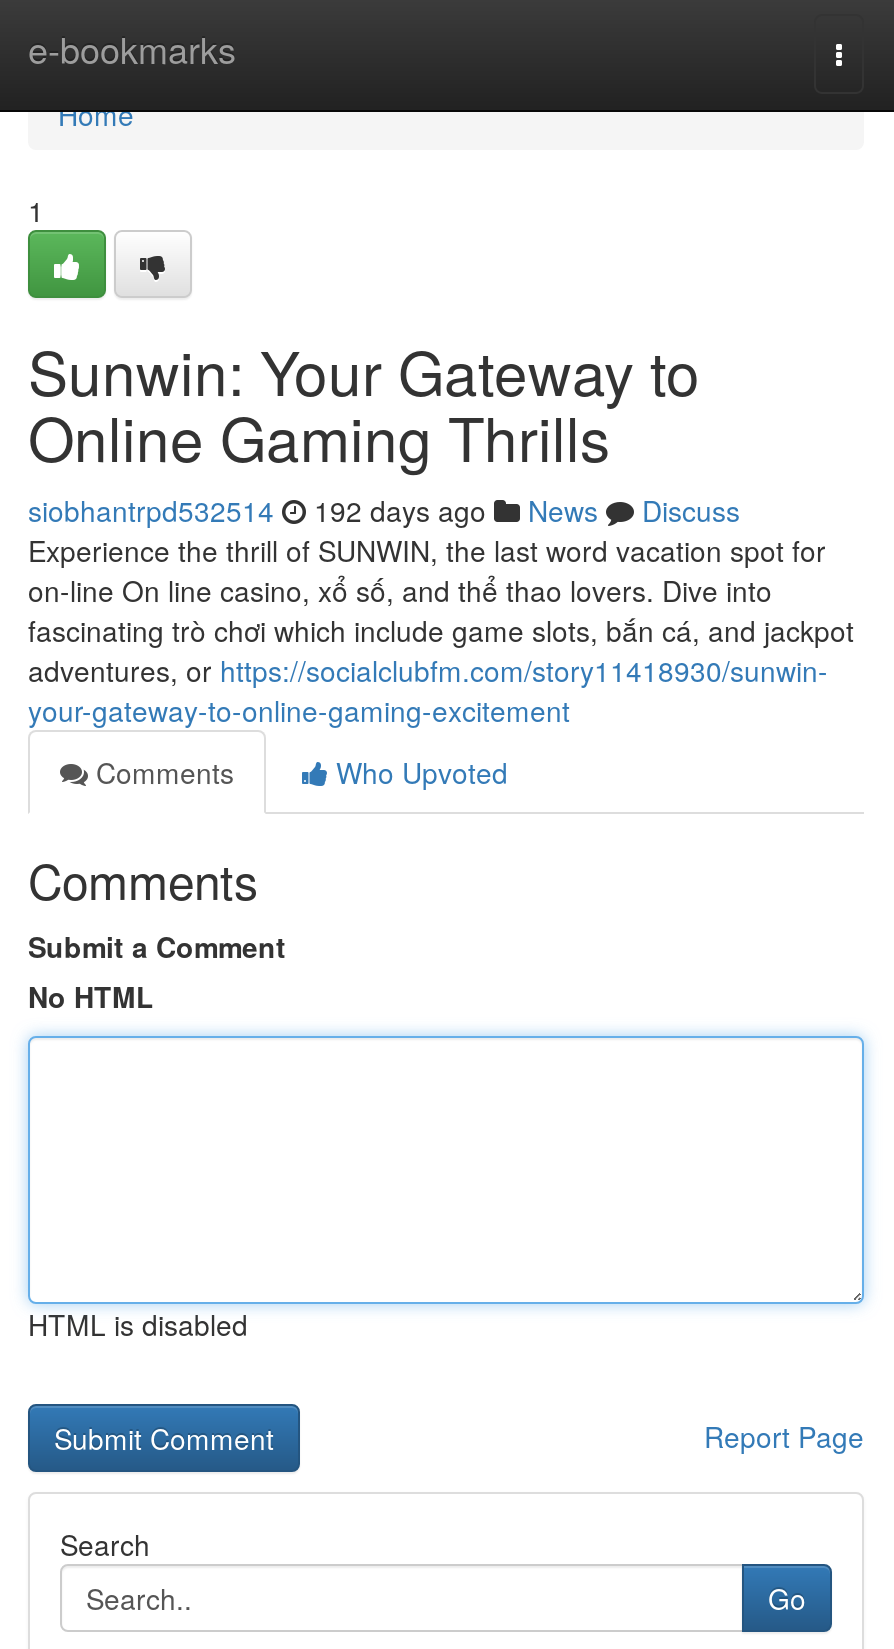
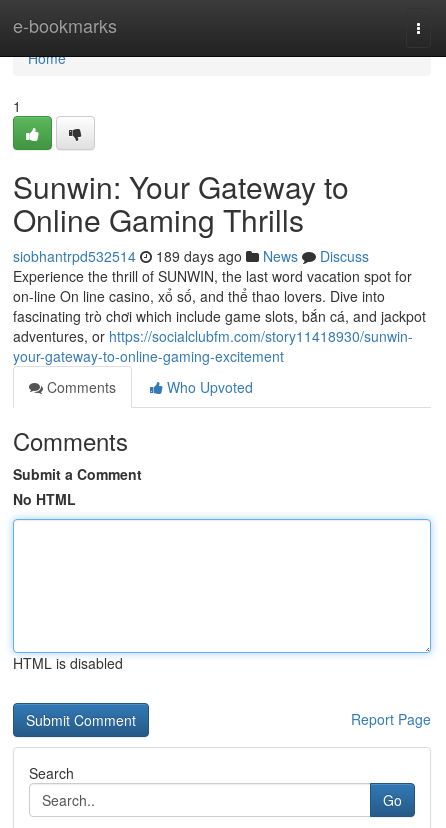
- siobhantrpd532514 192 days ago News Discuss
+ siobhantrpd532514 189 days ago News Discuss
